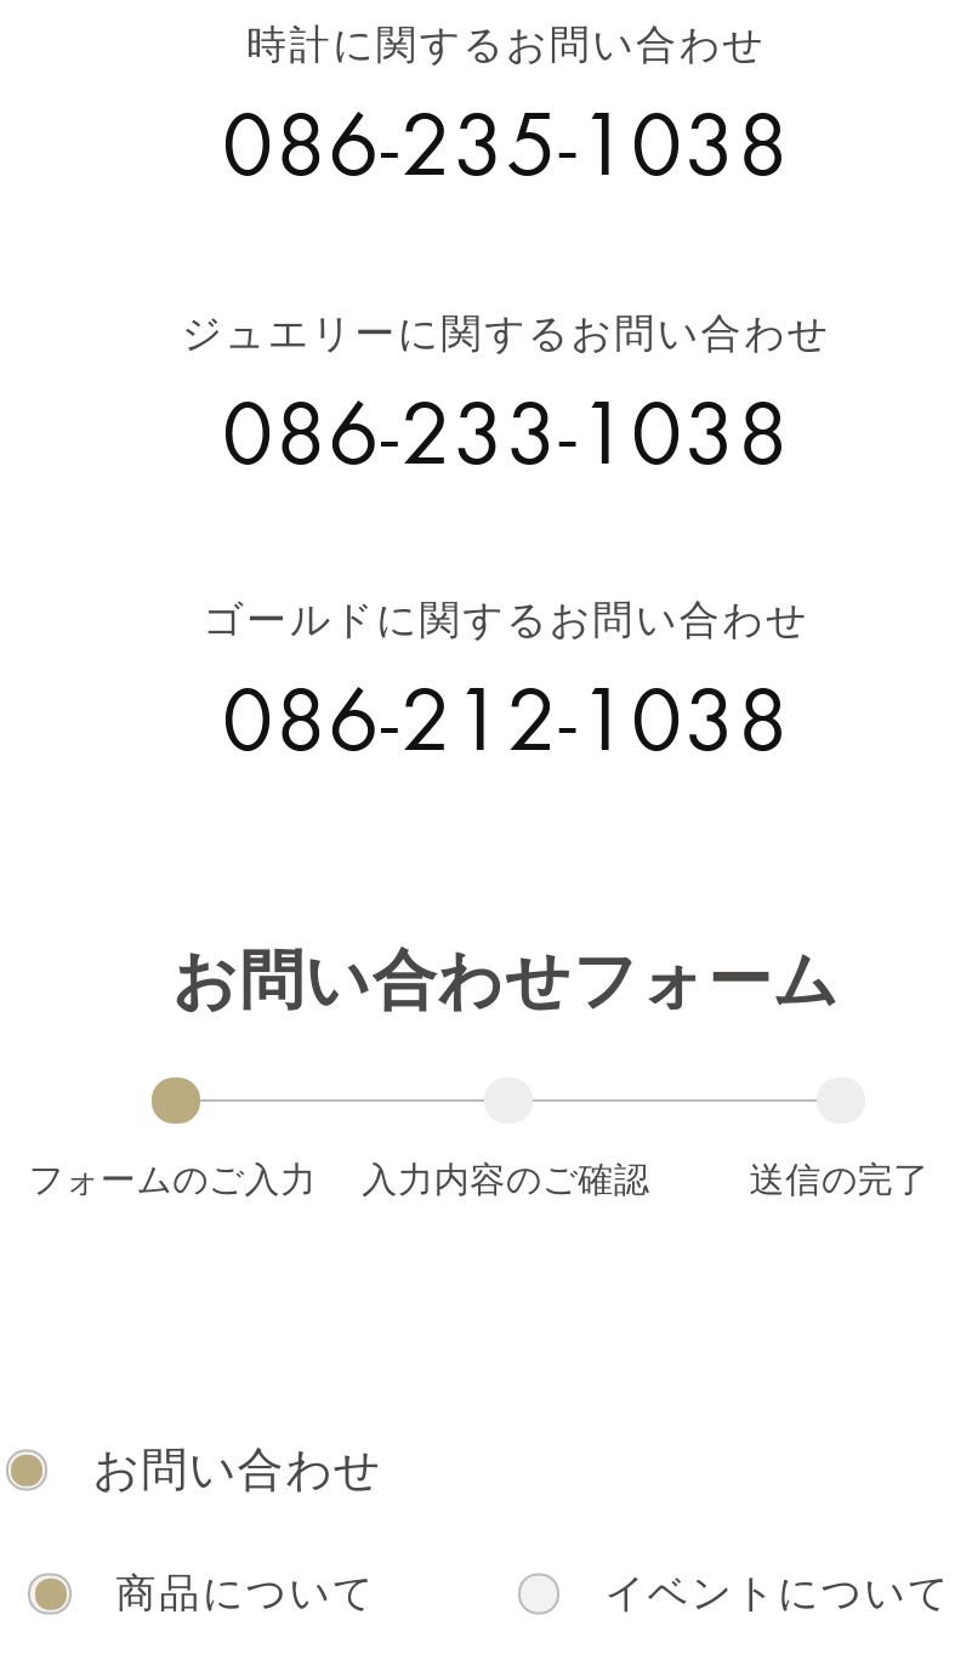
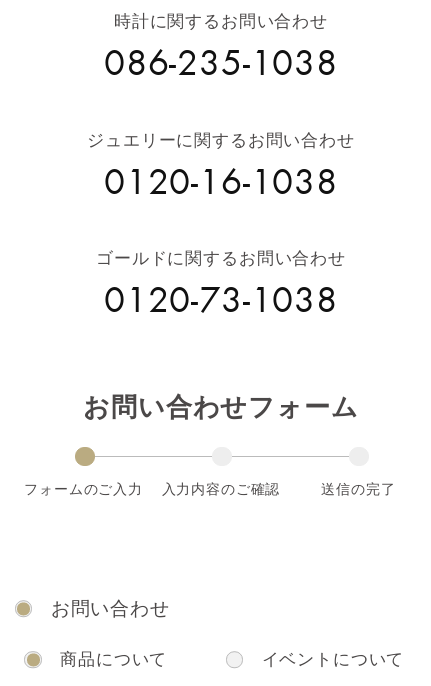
- 086-233-1038
+ 0120-16-1038

- 086-212-1038
+ 0120-73-1038
